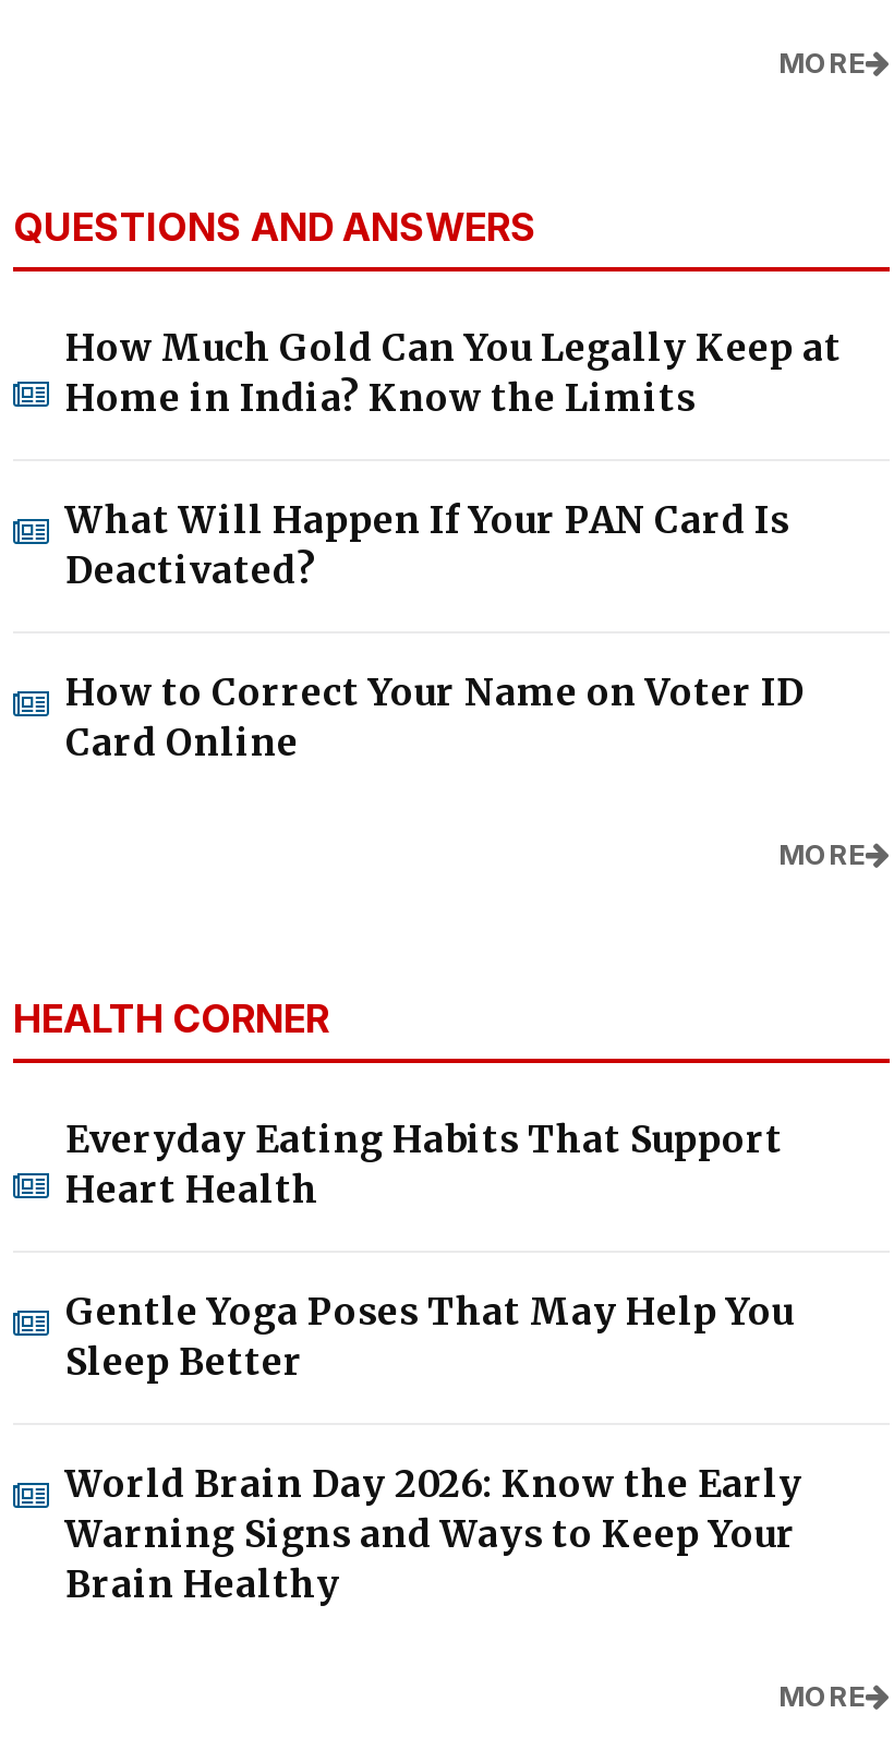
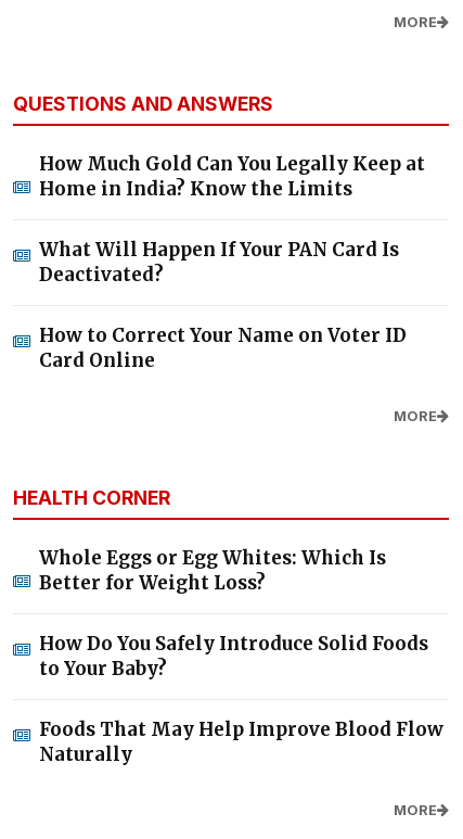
- Everyday Eating Habits That Support
- Heart Health
+ Whole Eggs or Egg Whites: Which Is
+ Better for Weight Loss?

- Gentle Yoga Poses That May Help You
- Sleep Better
+ How Do You Safely Introduce Solid Foods
+ to Your Baby?

- World Brain Day 2026: Know the Early
- Warning Signs and Ways to Keep Your
- Brain Healthy
+ Foods That May Help Improve Blood Flow
+ Naturally
